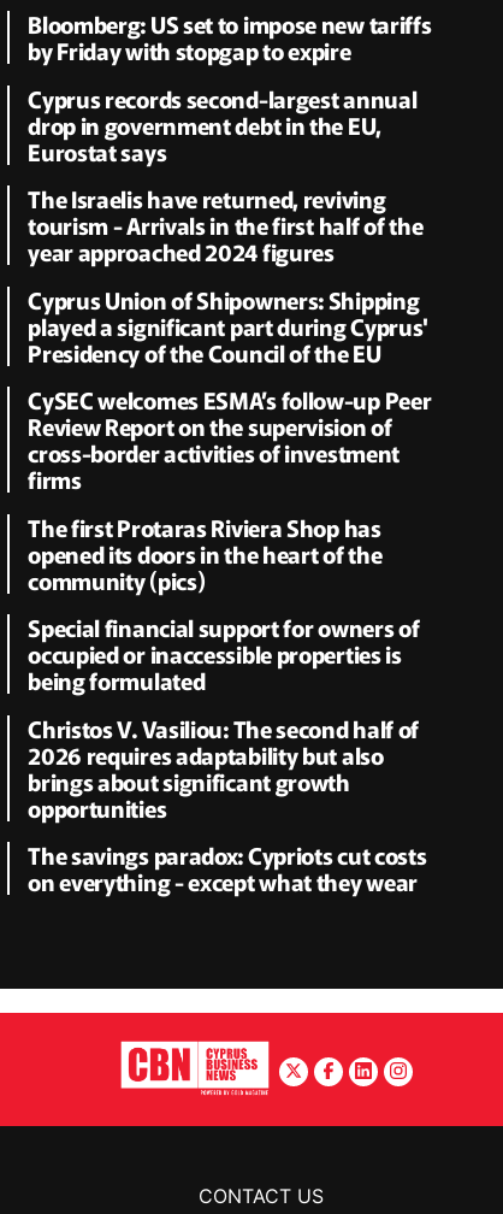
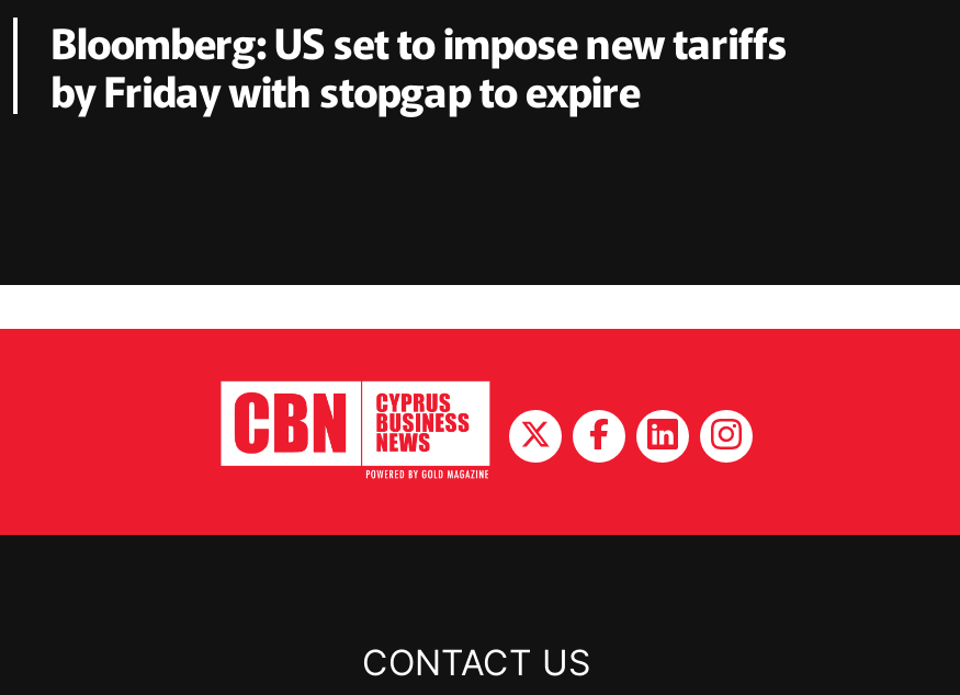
- Cyprus records second-largest annual
- drop in government debt in the EU,
- Eurostat says
- The Israelis have returned, reviving
- tourism - Arrivals in the first half of the
- year approached 2024 figures
- Cyprus Union of Shipowners: Shipping
- played a significant part during Cyprus'
- Presidency of the Council of the EU
- CySEC welcomes ESMA’s follow-up Peer
- Review Report on the supervision of
- cross-border activities of investment
- firms
- The first Protaras Riviera Shop has
- opened its doors in the heart of the
- community (pics)
- Special financial support for owners of
- occupied or inaccessible properties is
- being formulated
- Christos V. Vasiliou: The second half of
- 2026 requires adaptability but also
- brings about significant growth
- opportunities
- The savings paradox: Cypriots cut costs
- on everything - except what they wear
